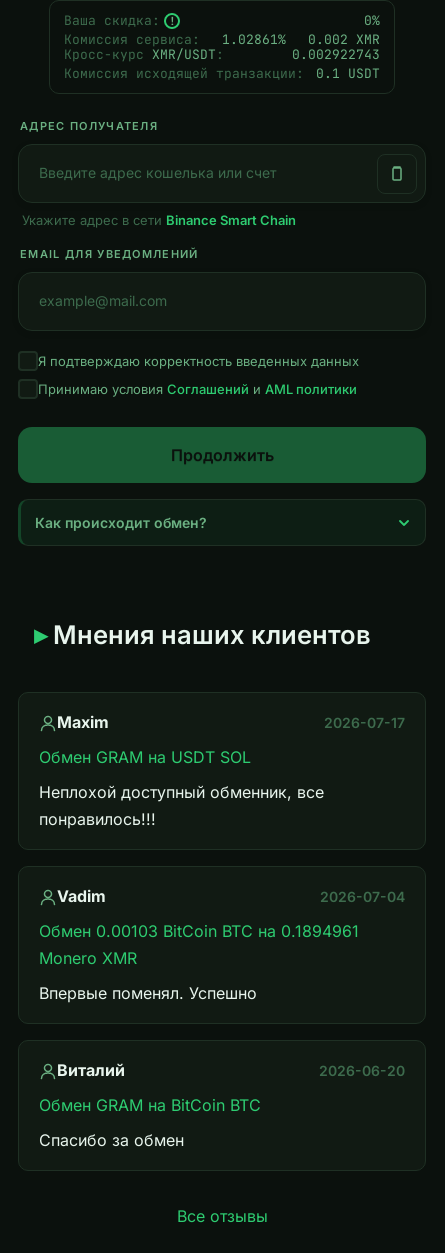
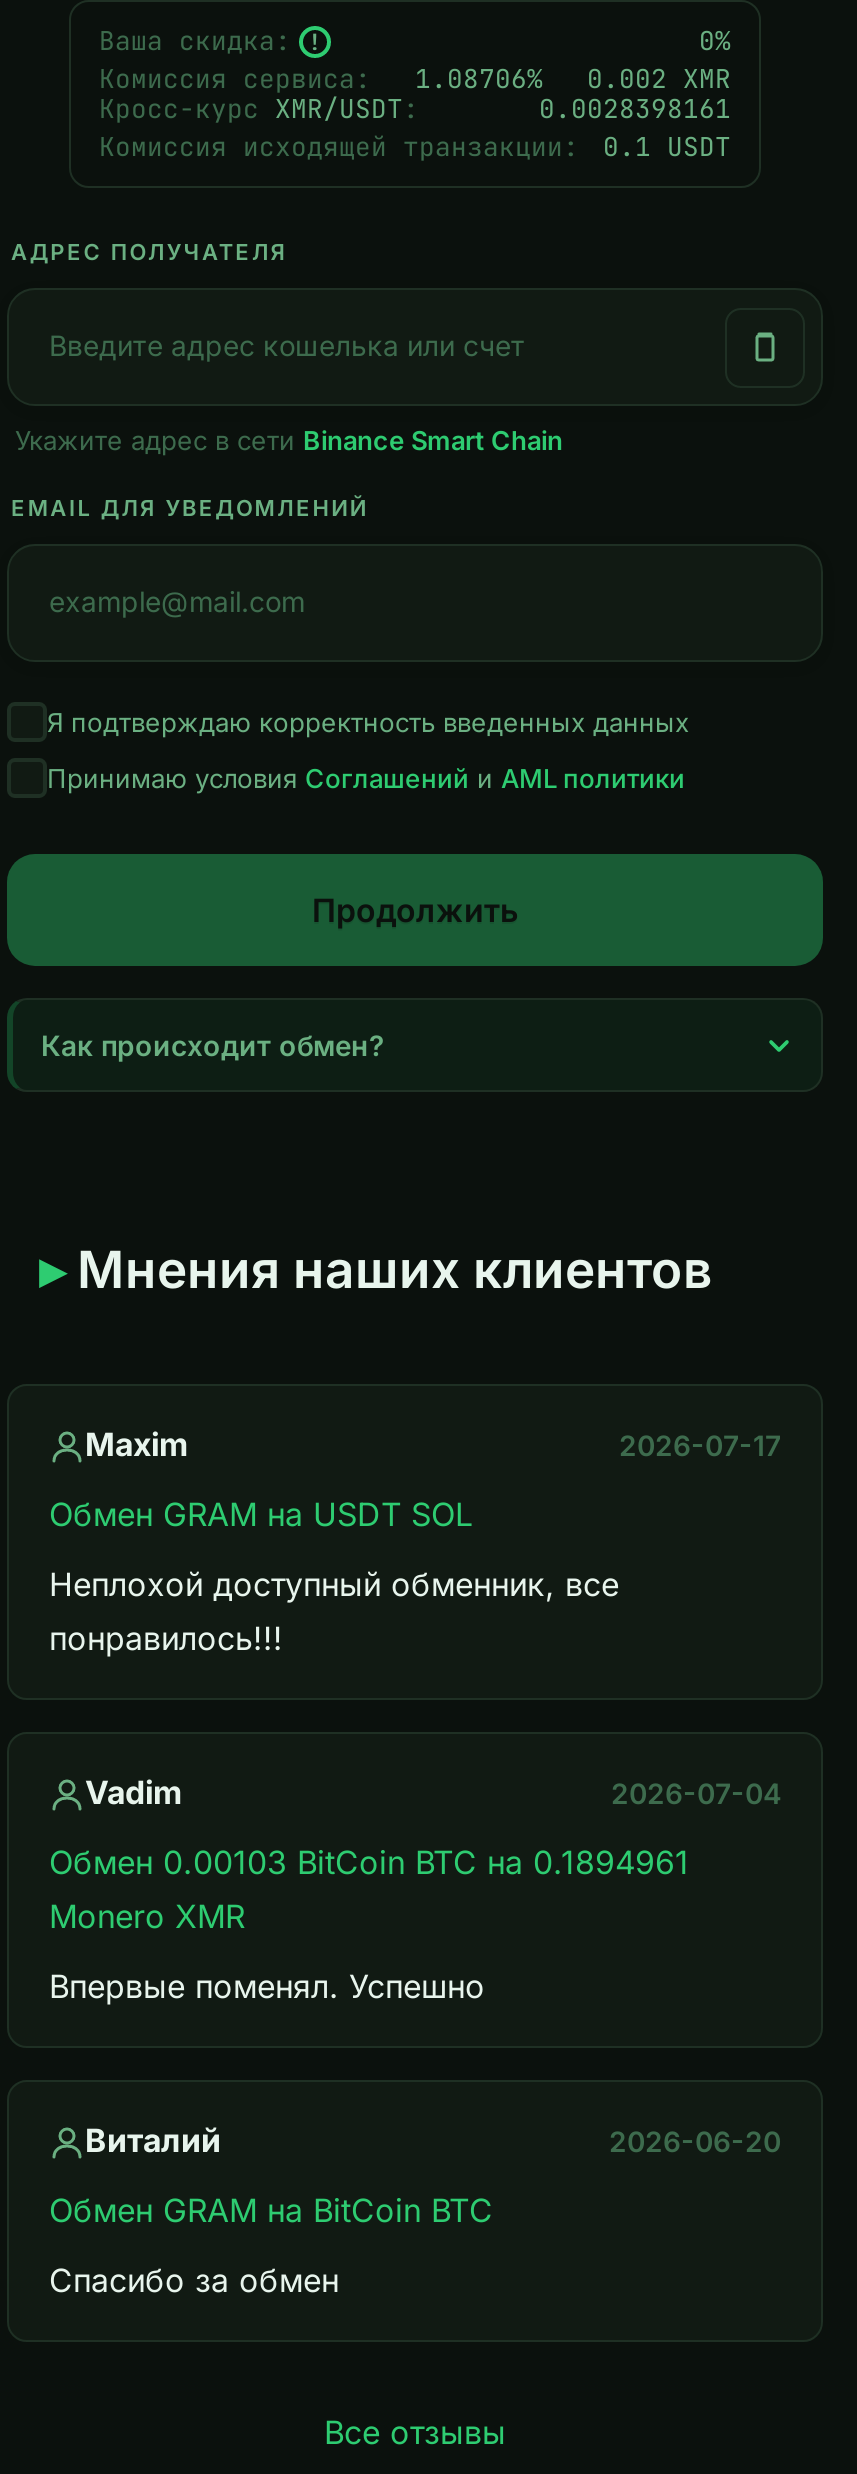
- Комиссия сервиса: 1.02861% 0.002 XMR
+ Комиссия сервиса: 1.08706% 0.002 XMR

- 0.002922743
+ 0.0028398161
